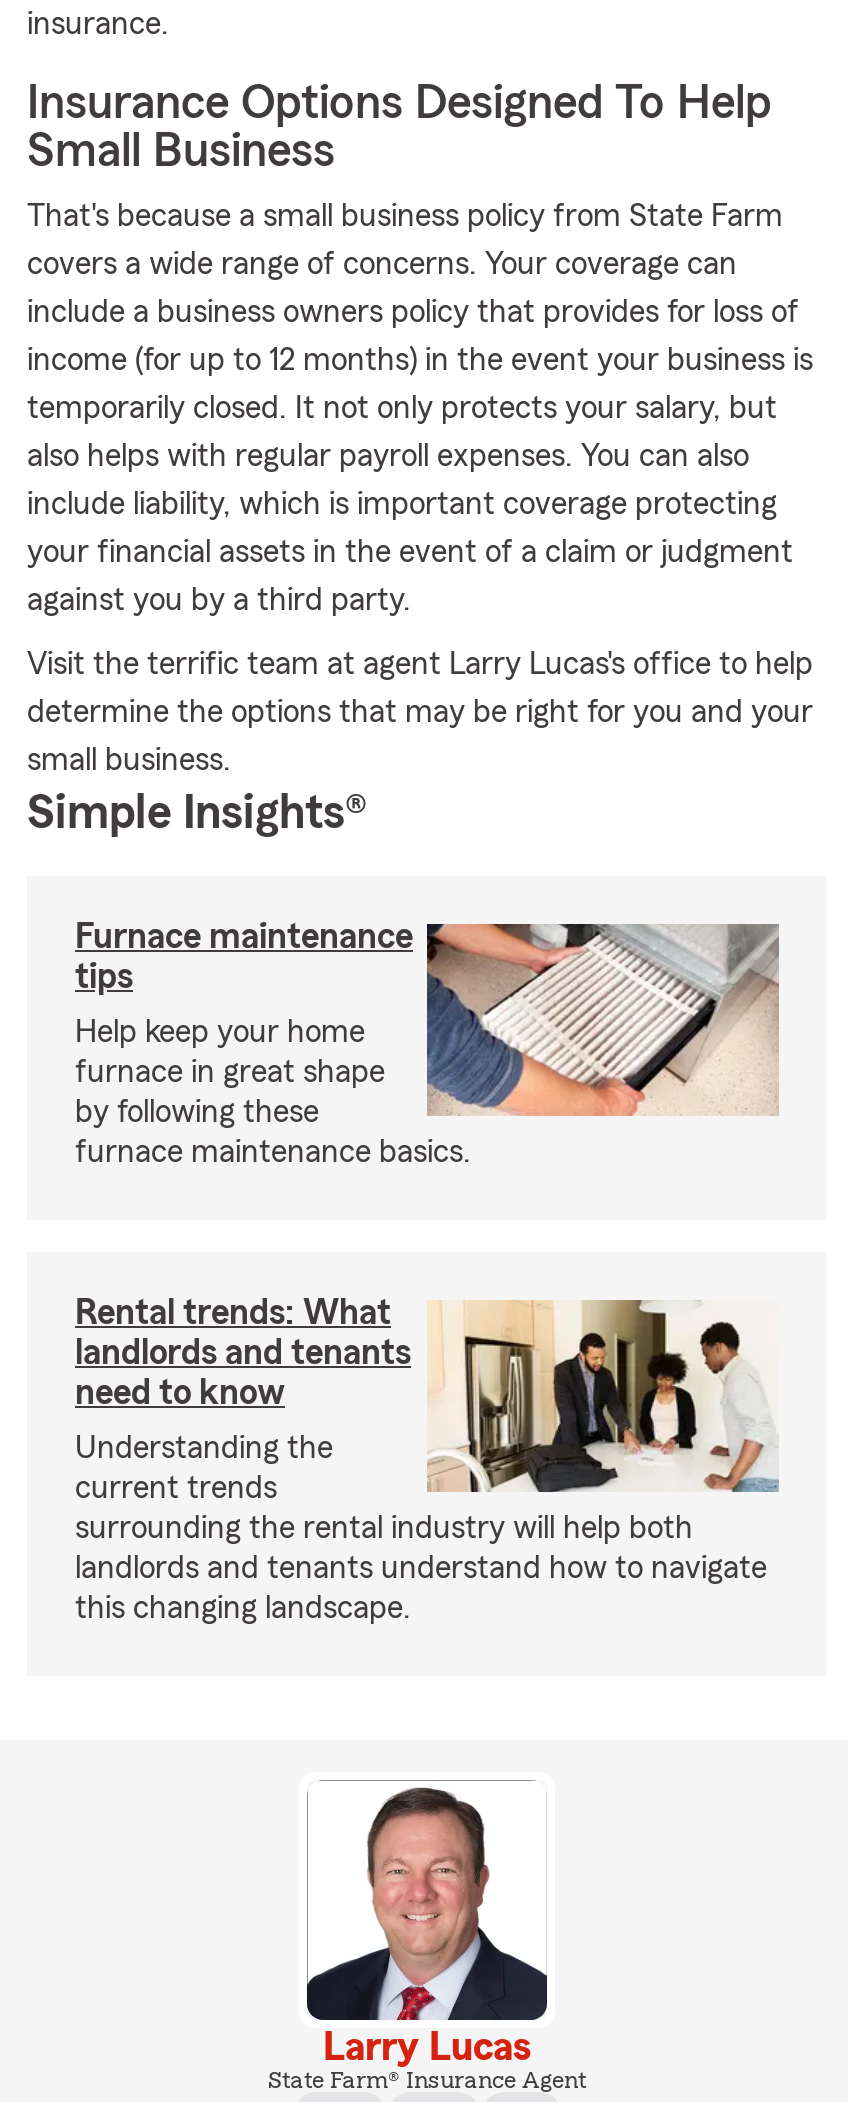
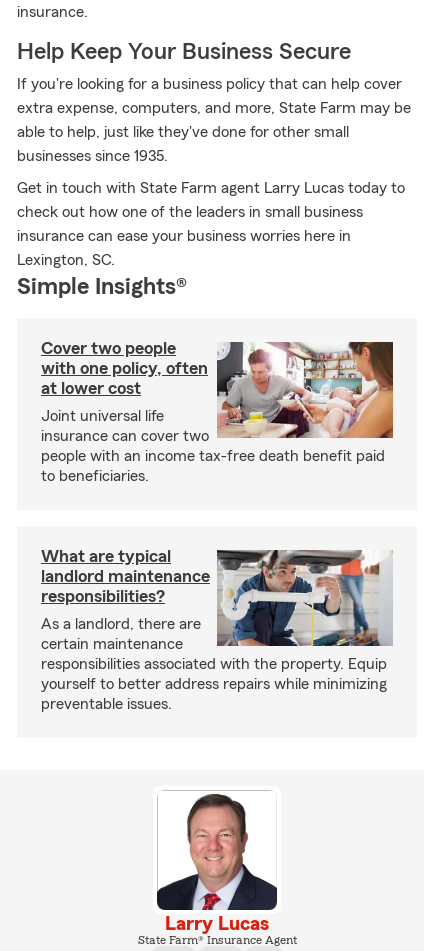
- Insurance Options Designed To Help
- Small Business
- That's because a small business policy from State Farm
- covers a wide range of concerns. Your coverage can
- include a business owners policy that provides for loss of
- income (for up to 12 months) in the event your business is
- temporarily closed. It not only protects your salary, but
- also helps with regular payroll expenses. You can also
- include liability, which is important coverage protecting
- your financial assets in the event of a claim or judgment
- against you by a third party.
- Visit the terrific team at agent Larry Lucas's office to help
- determine the options that may be right for you and your
- small business.
+ Help Keep Your Business Secure
+ If you're looking for a business policy that can help cover
+ extra expense, computers, and more, State Farm may be
+ able to help, just like they've done for other small
+ businesses since 1935.
+ Get in touch with State Farm agent Larry Lucas today to
+ check out how one of the leaders in small business
+ insurance can ease your business worries here in
+ Lexington, SC.

moved up: Simple Insights®

- Furnace maintenance
- tips
+ Cover two people
+ with one policy, often
+ at lower cost

- [image]
- Help keep your home
- furnace in great shape
- by following these
- furnace maintenance basics.
+ [image]
+ Joint universal life
+ insurance can cover two
+ people with an income tax-free death benefit paid
+ to beneficiaries.

- Rental trends: What
- landlords and tenants
- need to know
+ What are typical
+ landlord maintenance
+ responsibilities?

- [image]
- Understanding the
- current trends
- surrounding the rental industry will help both
- landlords and tenants understand how to navigate
- this changing landscape.
+ [image]
+ As a landlord, there are
+ certain maintenance
+ responsibilities associated with the property. Equip
+ yourself to better address repairs while minimizing
+ preventable issues.
